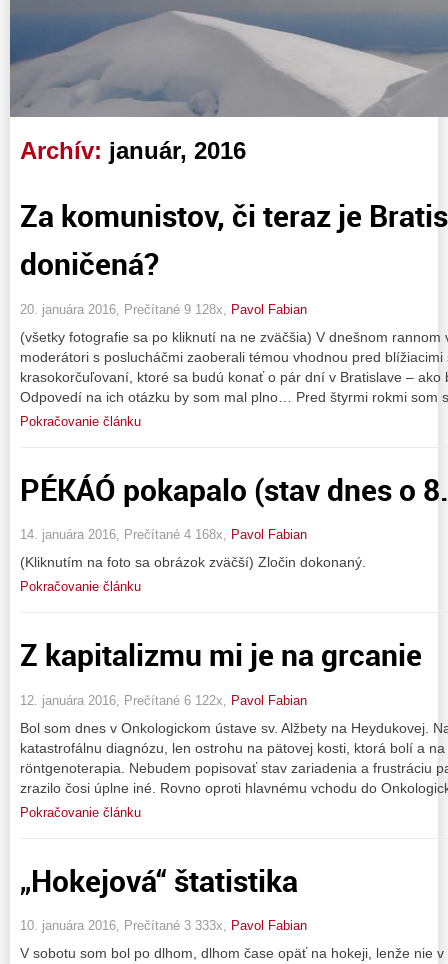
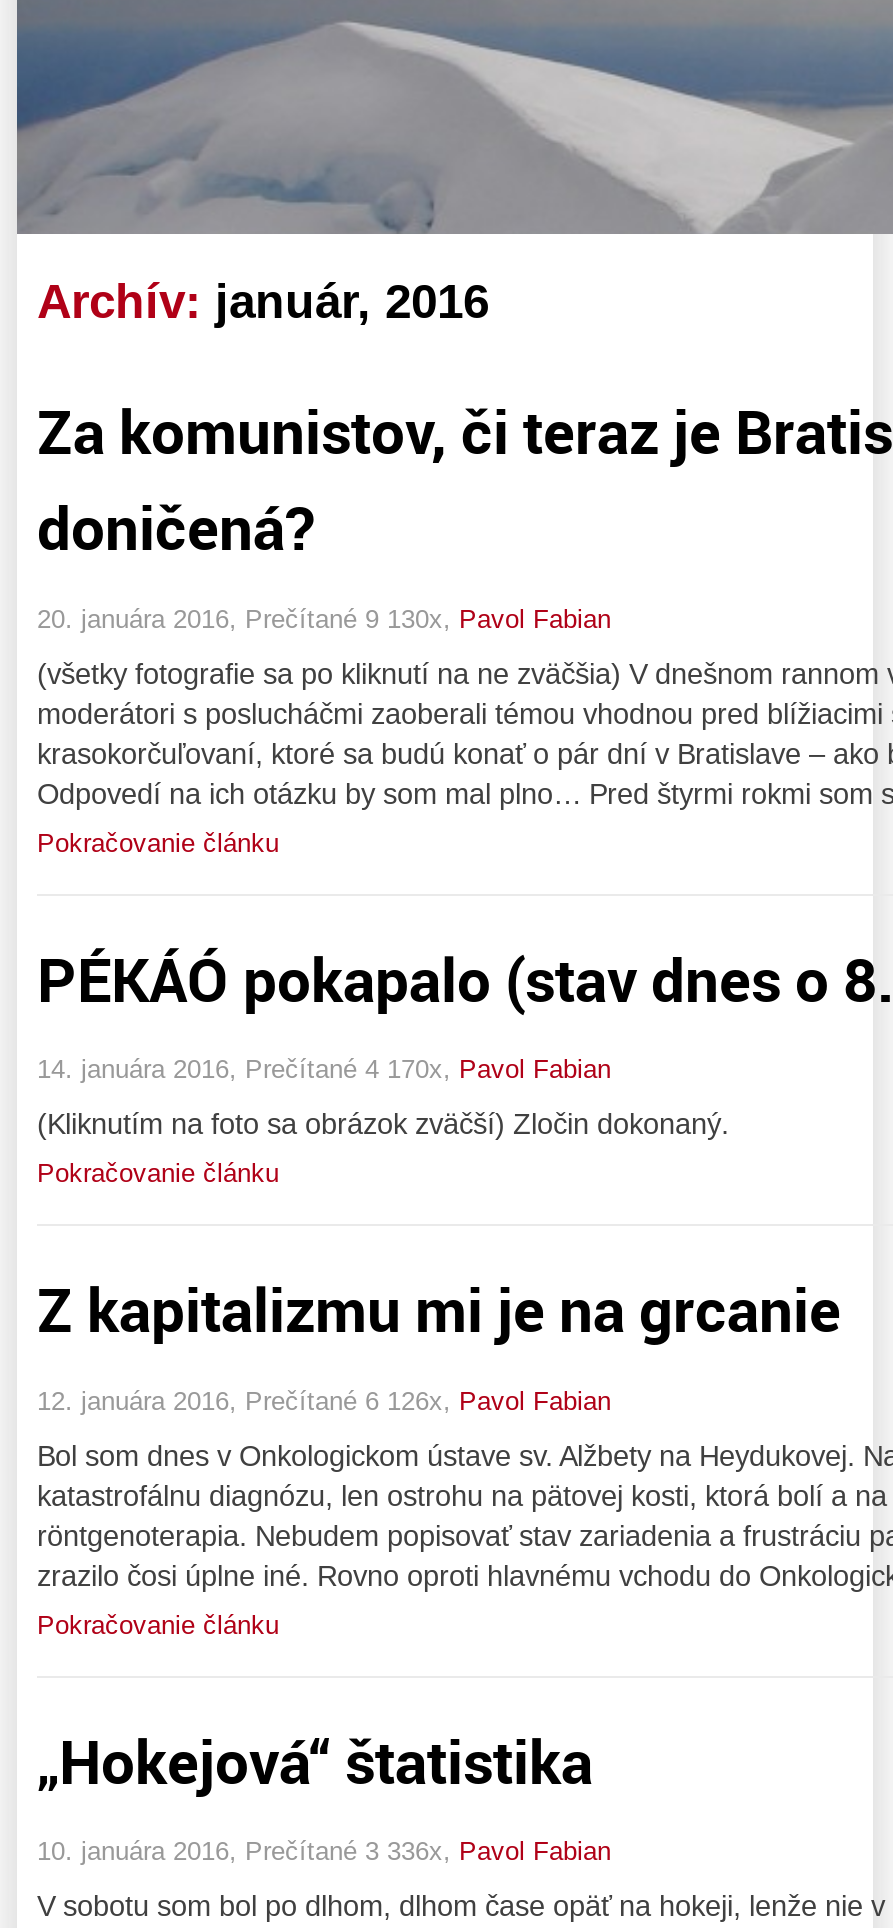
- 20. januára 2016, Prečítané 9 128x, Pavol Fabian
+ 20. januára 2016, Prečítané 9 130x, Pavol Fabian

- 14. januára 2016, Prečítané 4 168x, Pavol Fabian
+ 14. januára 2016, Prečítané 4 170x, Pavol Fabian

- 12. januára 2016, Prečítané 6 122x, Pavol Fabian
+ 12. januára 2016, Prečítané 6 126x, Pavol Fabian

- 10. januára 2016, Prečítané 3 333x, Pavol Fabian
+ 10. januára 2016, Prečítané 3 336x, Pavol Fabian
